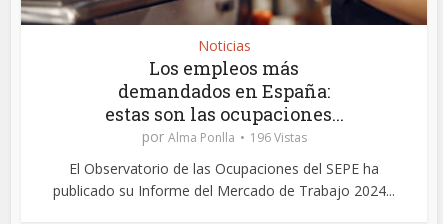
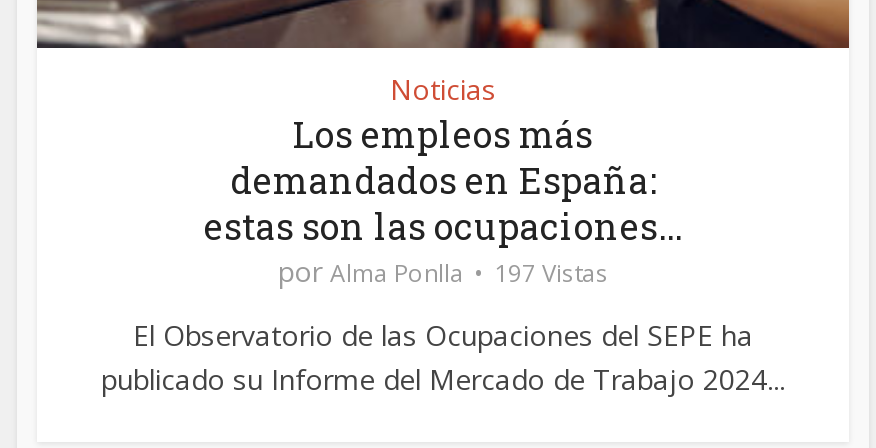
- por Alma Ponlla 196 Vistas
+ por Alma Ponlla 197 Vistas
